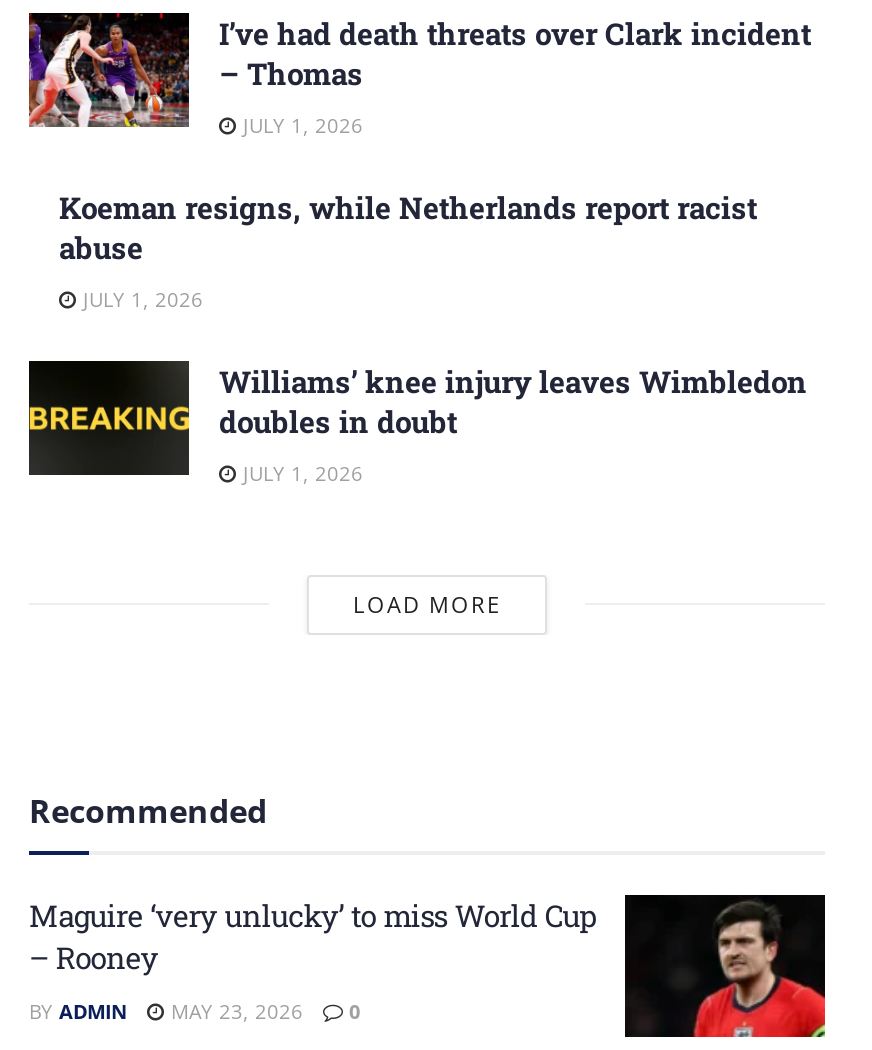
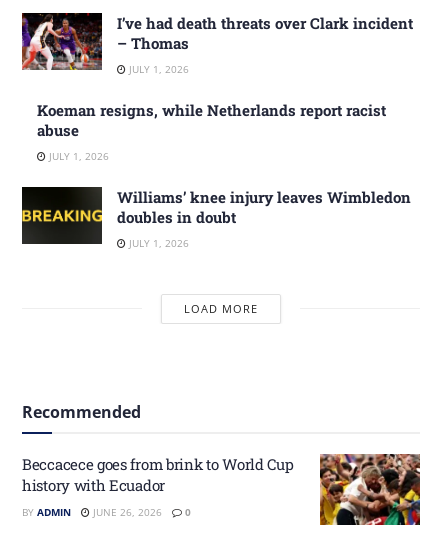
- [image]
- Maguire ‘very unlucky’ to miss World Cup
- – Rooney
+ [image]
+ Beccacece goes from brink to World Cup
+ history with Ecuador

- MAY 23, 2026
+ JUNE 26, 2026
